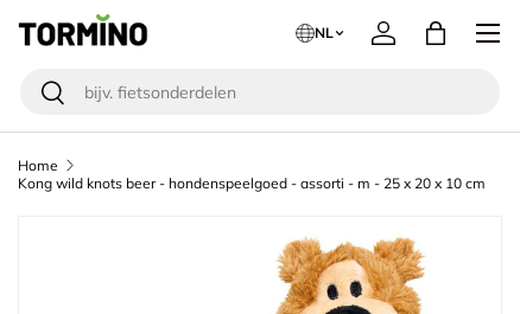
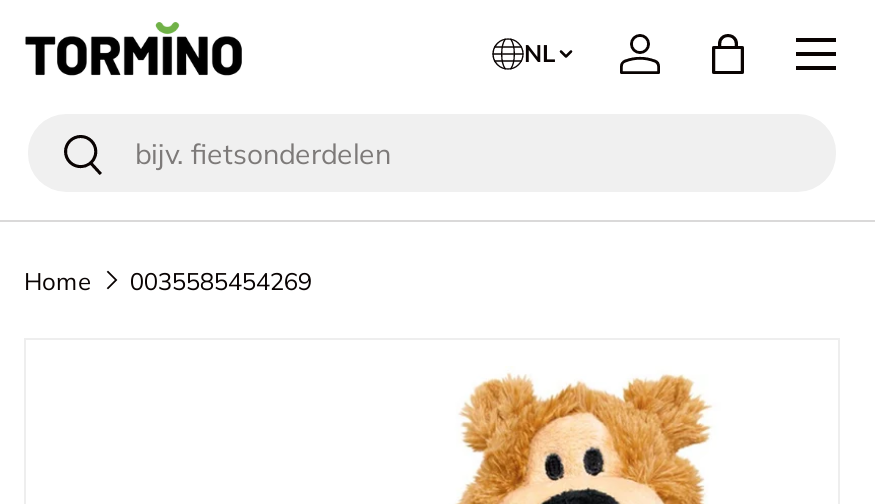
- Kong wild knots beer - hondenspeelgoed - assorti - m - 25 x 20 x 10 cm
+ 0035585454269
